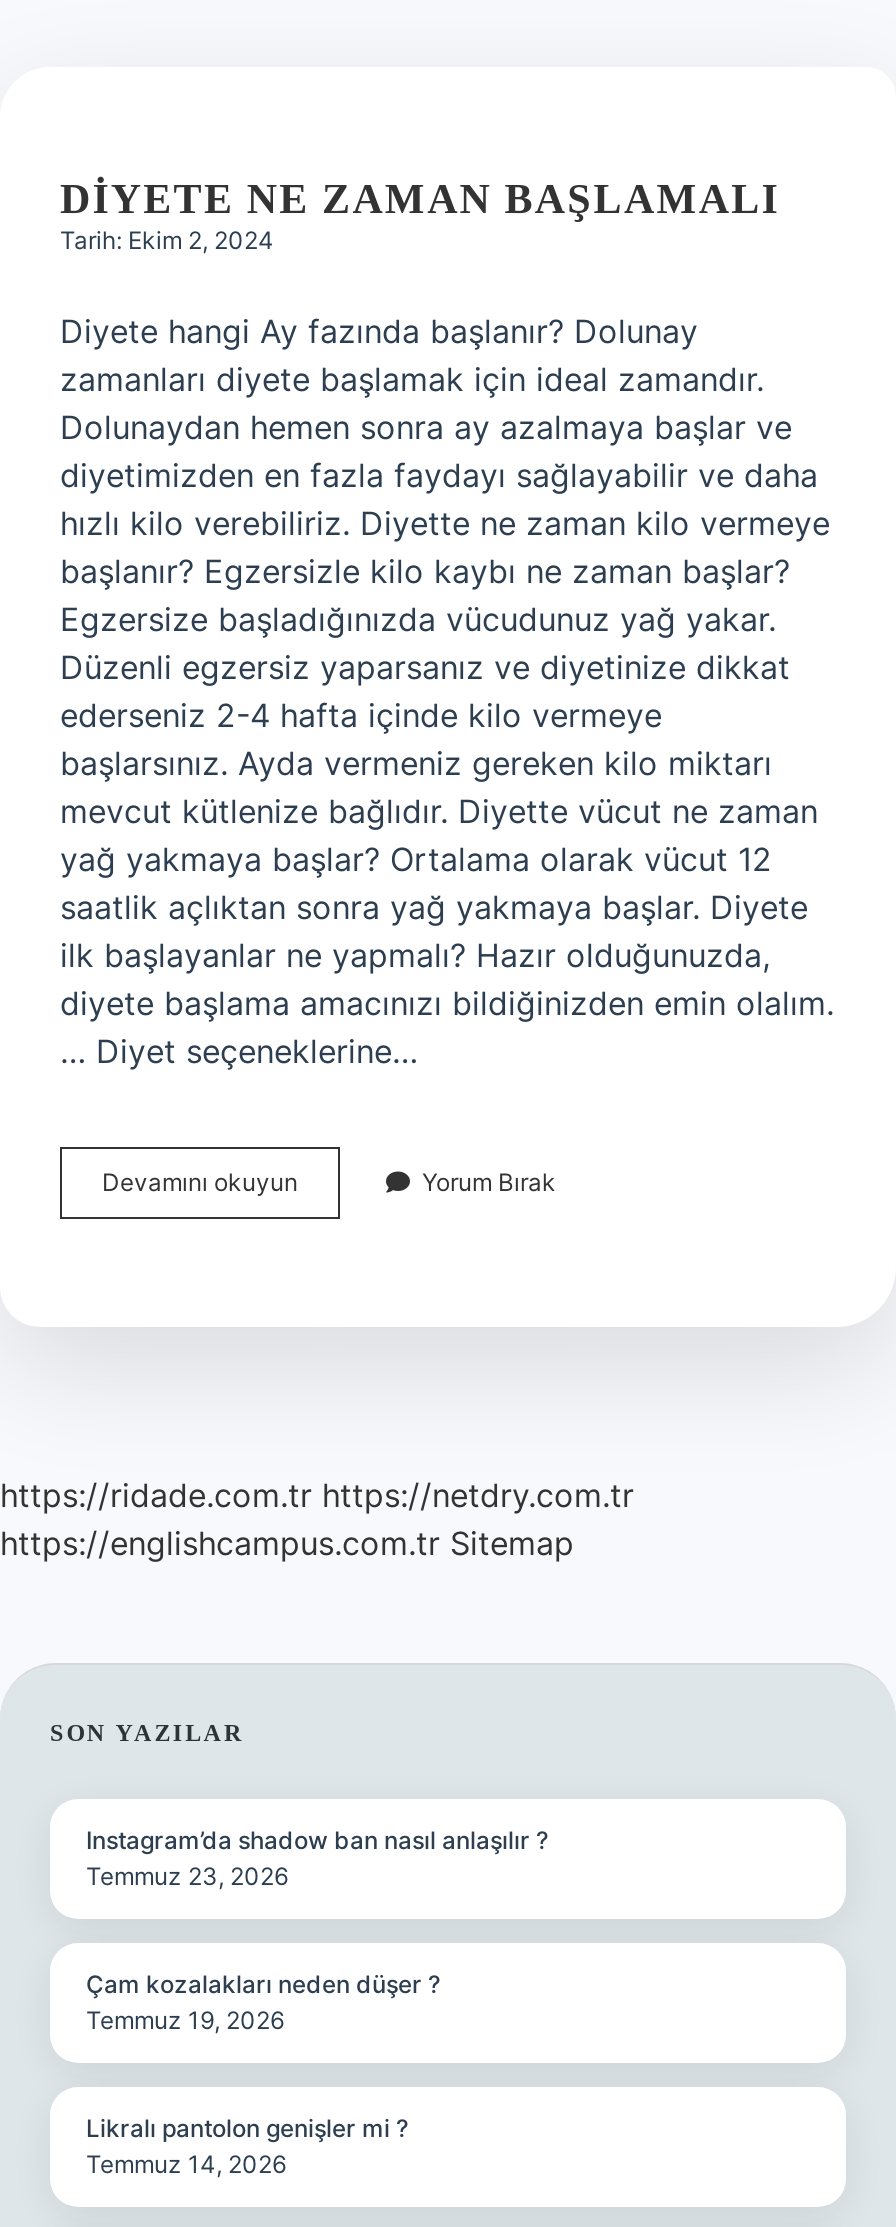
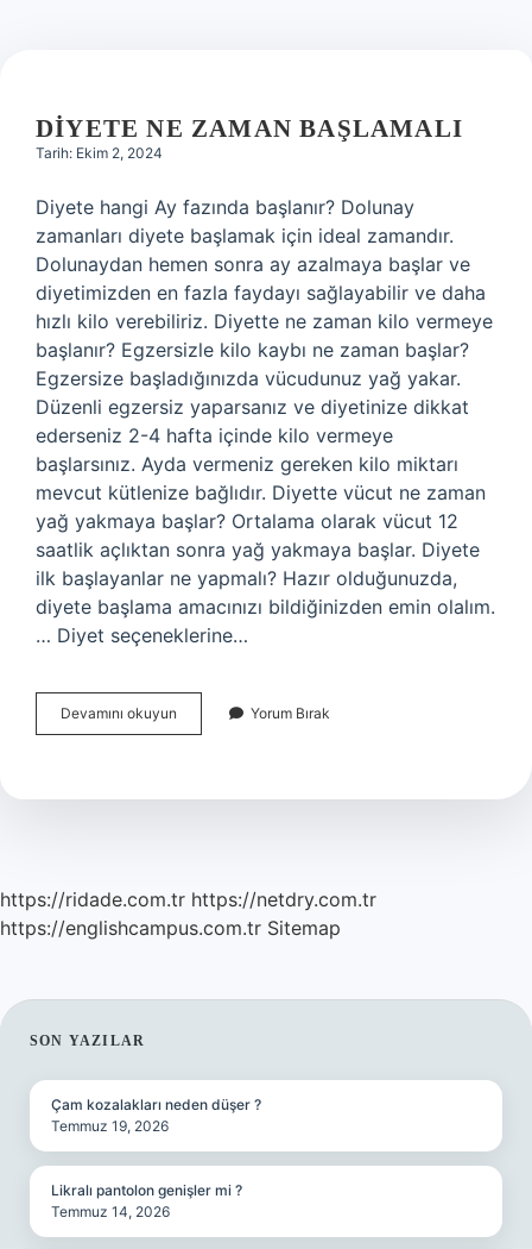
- Instagram’da shadow ban nasıl anlaşılır ?
- Temmuz 23, 2026
